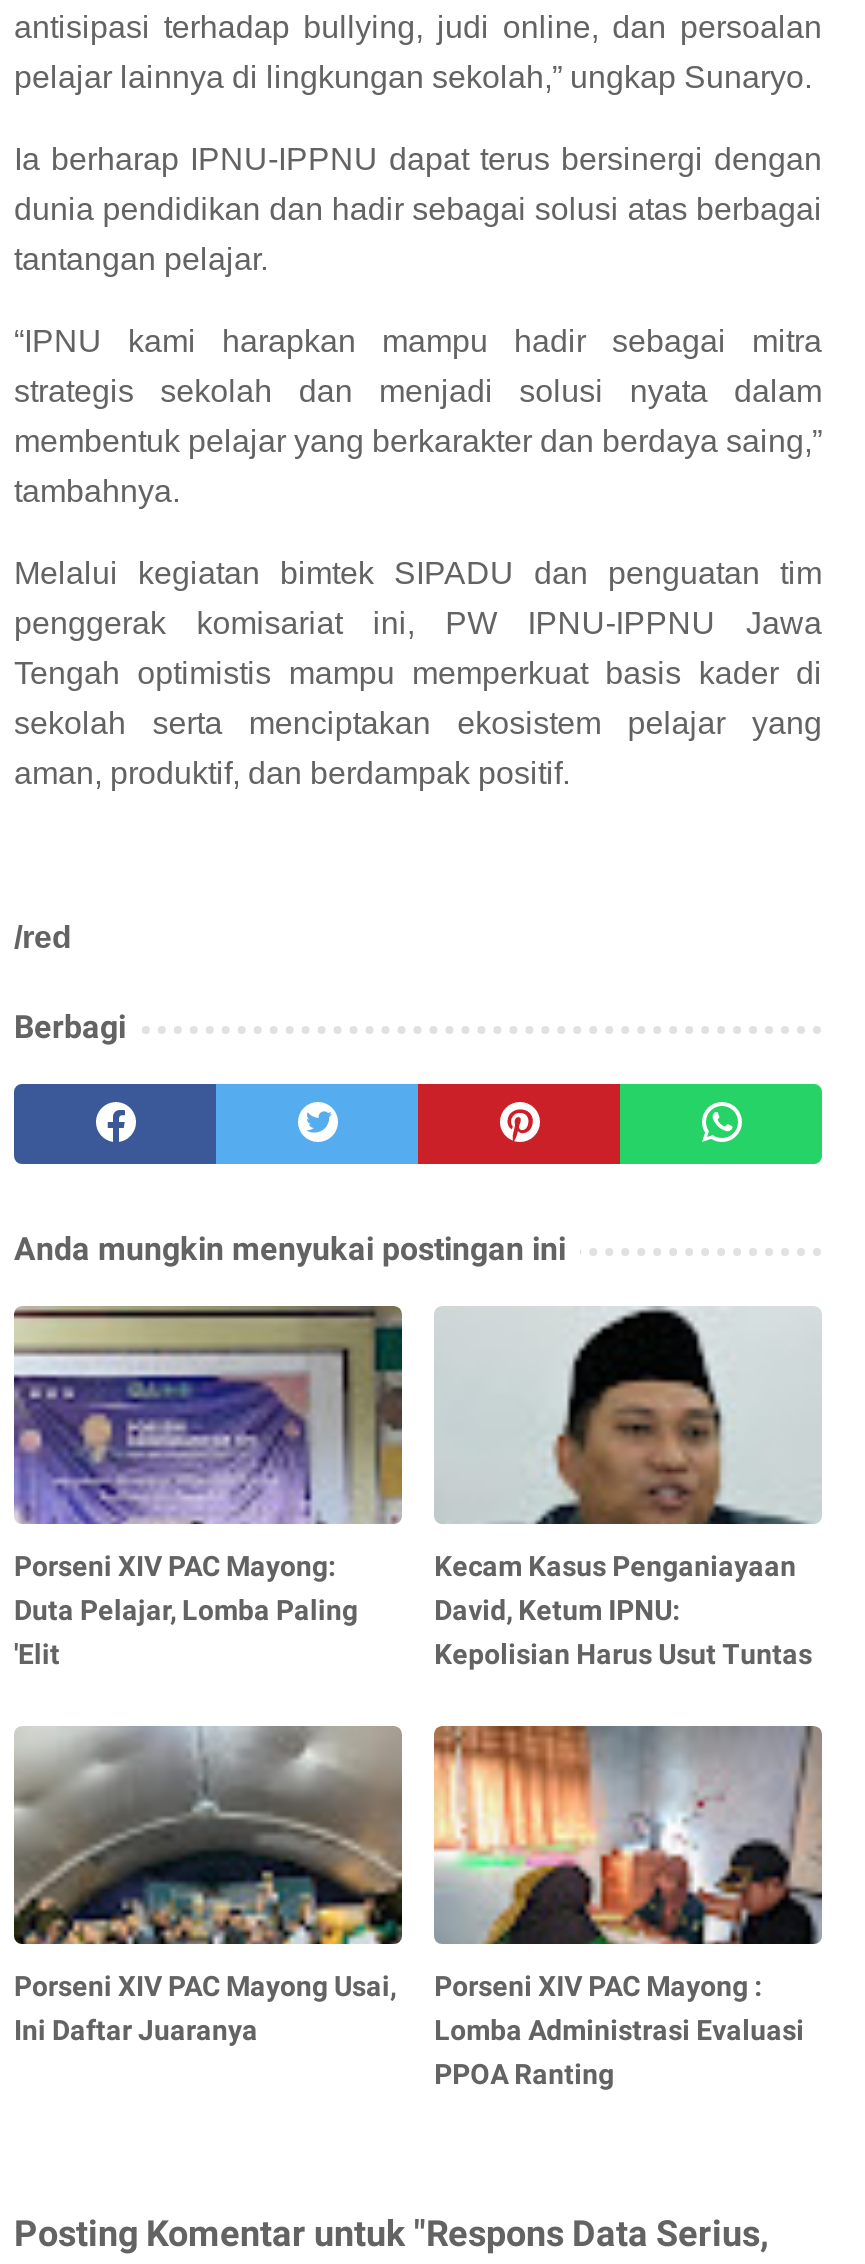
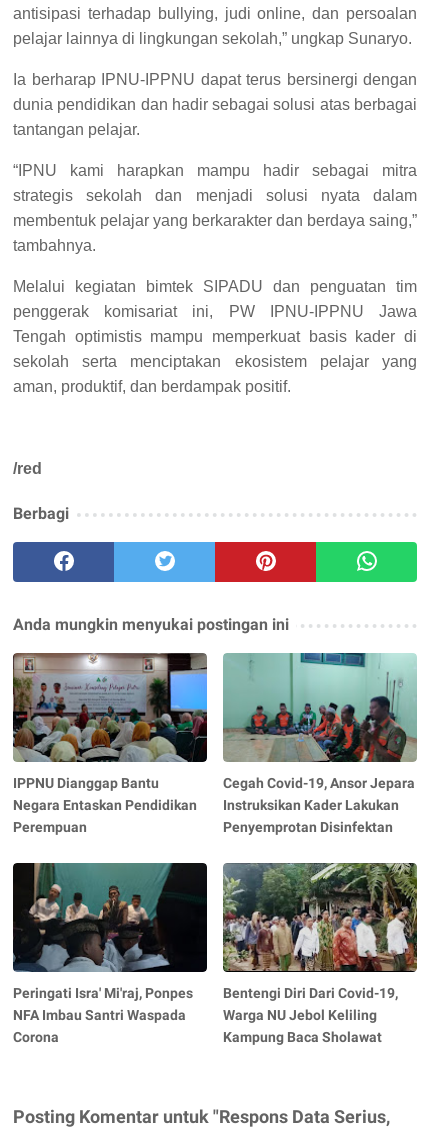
- [image]
- Porseni XIV PAC Mayong:
- Duta Pelajar, Lomba Paling
- 'Elit
+ [image]
+ IPPNU Dianggap Bantu
+ Negara Entaskan Pendidikan
+ Perempuan

- [image]
- Kecam Kasus Penganiayaan
- David, Ketum IPNU:
- Kepolisian Harus Usut Tuntas
+ [image]
+ Cegah Covid-19, Ansor Jepara
+ Instruksikan Kader Lakukan
+ Penyemprotan Disinfektan

- [image]
- Porseni XIV PAC Mayong Usai,
- Ini Daftar Juaranya
+ [image]
+ Peringati Isra' Mi'raj, Ponpes
+ NFA Imbau Santri Waspada
+ Corona

- [image]
- Porseni XIV PAC Mayong :
- Lomba Administrasi Evaluasi
- PPOA Ranting
+ [image]
+ Bentengi Diri Dari Covid-19,
+ Warga NU Jebol Keliling
+ Kampung Baca Sholawat
